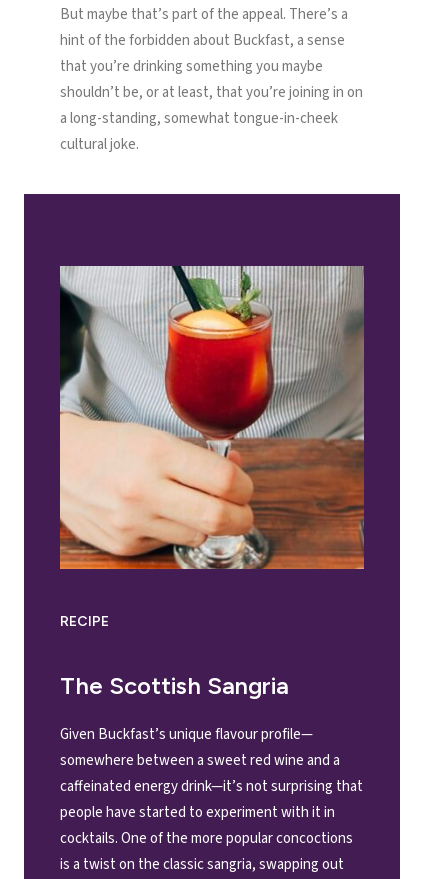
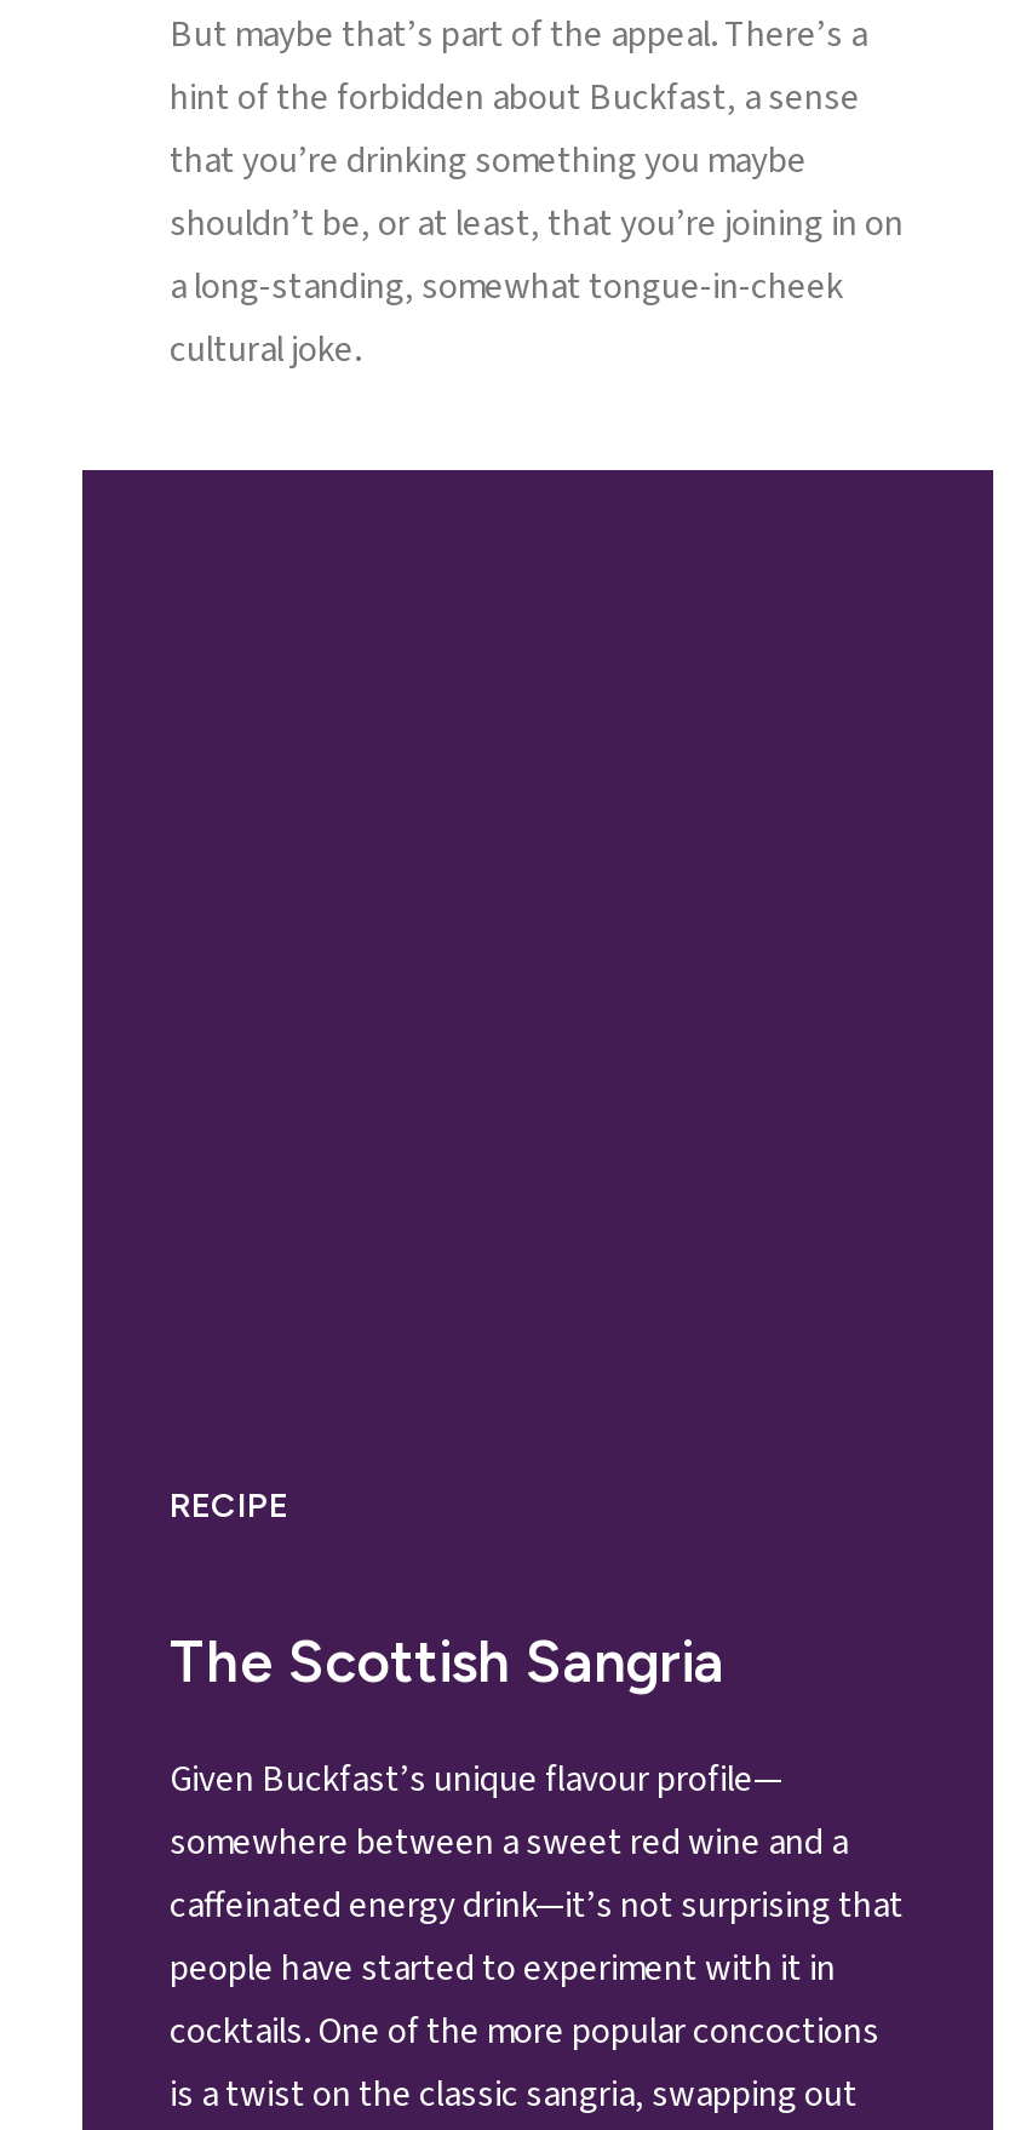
- [image]
